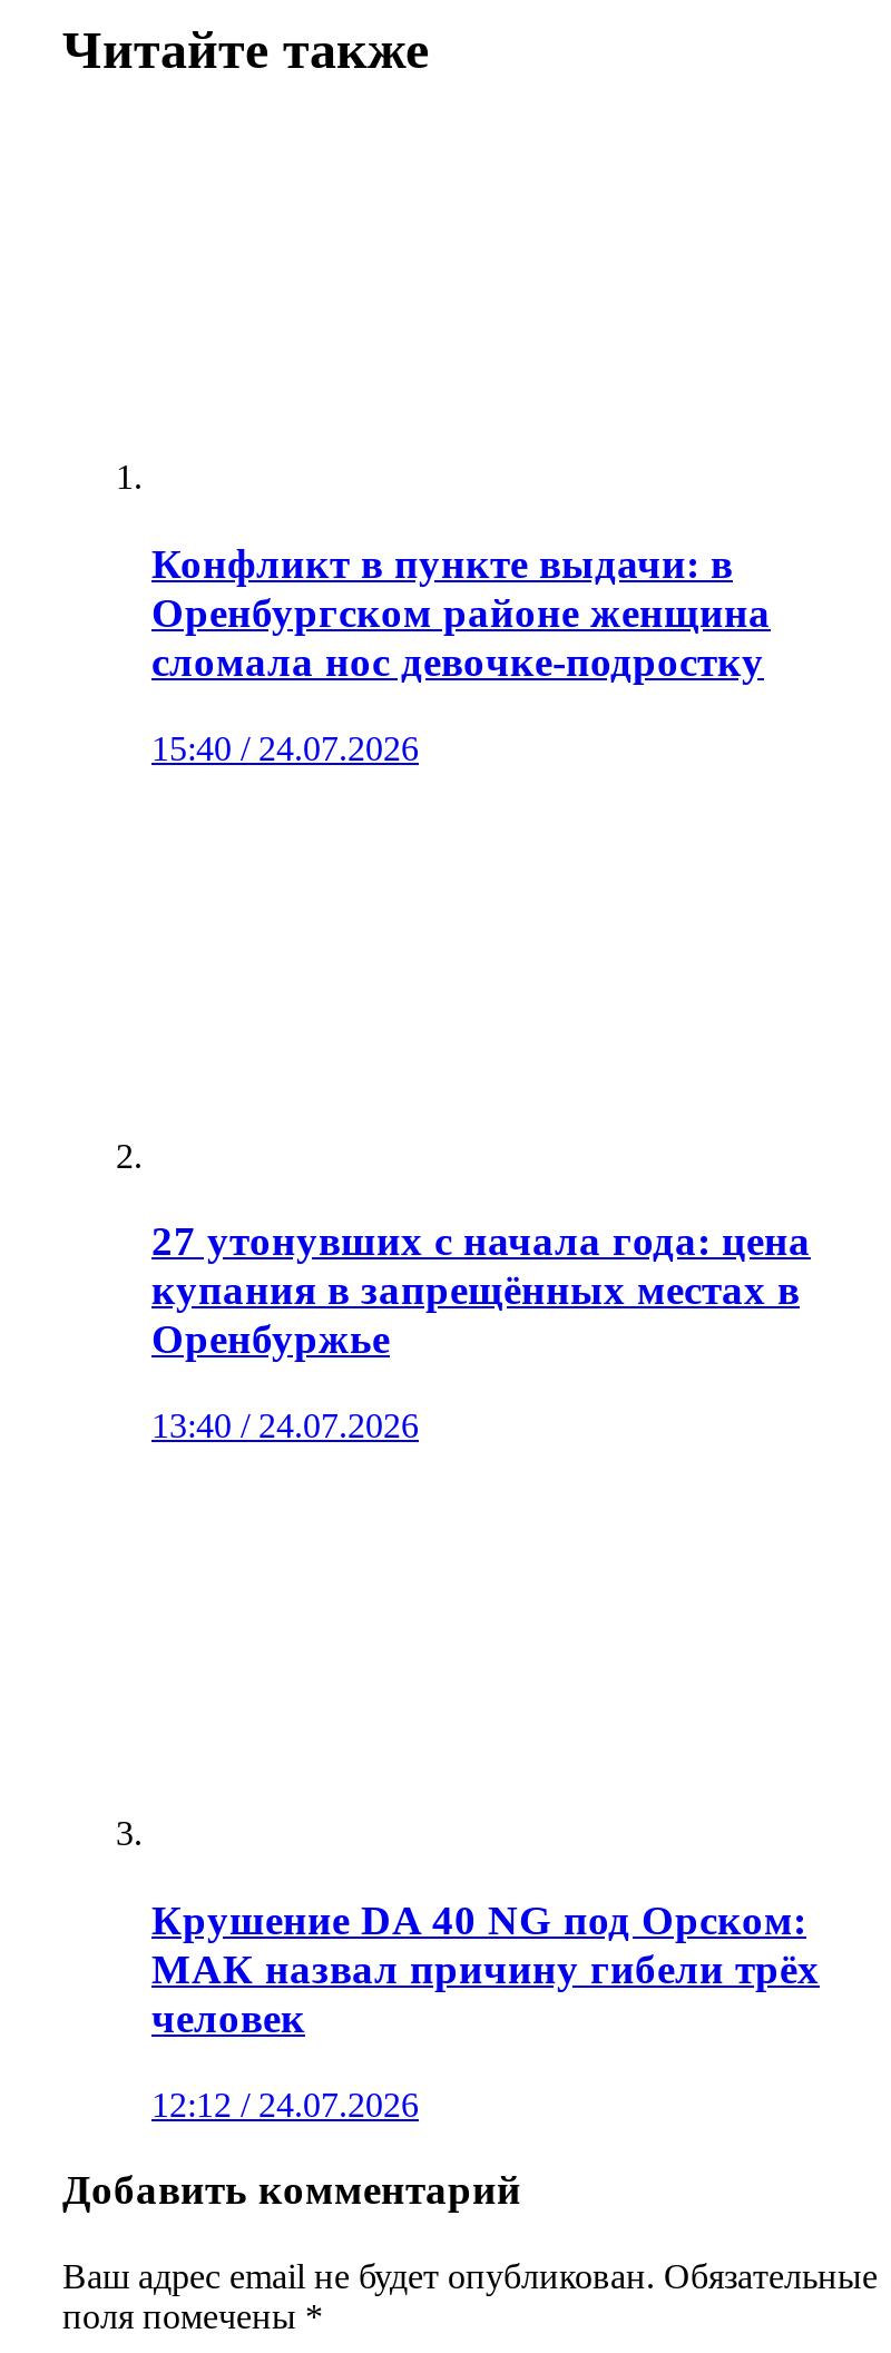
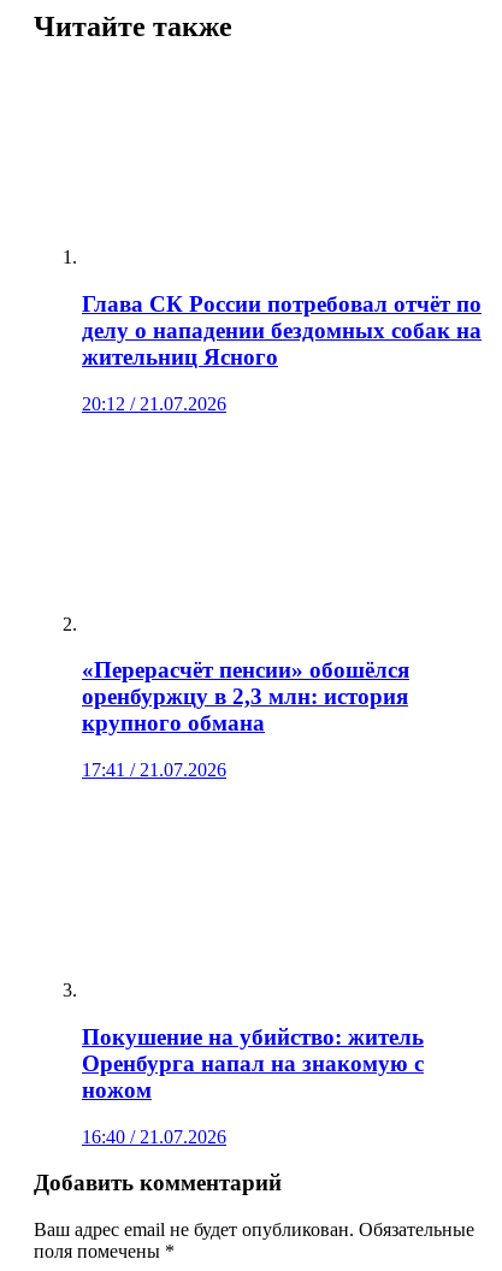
- Конфликт в пункте выдачи: в
- Оренбургском районе женщина
- сломала нос девочке‑подростку
+ Глава СК России потребовал отчёт по
+ делу о нападении бездомных собак на
+ жительниц Ясного

- 15:40 / 24.07.2026
+ 20:12 / 21.07.2026

- 27 утонувших с начала года: цена
- купания в запрещённых местах в
- Оренбуржье
+ «Перерасчёт пенсии» обошёлся
+ оренбуржцу в 2,3 млн: история
+ крупного обмана

- 13:40 / 24.07.2026
+ 17:41 / 21.07.2026

- Крушение DA 40 NG под Орском:
- МАК назвал причину гибели трёх
- человек
+ Покушение на убийство: житель
+ Оренбурга напал на знакомую с
+ ножом

- 12:12 / 24.07.2026
+ 16:40 / 21.07.2026
